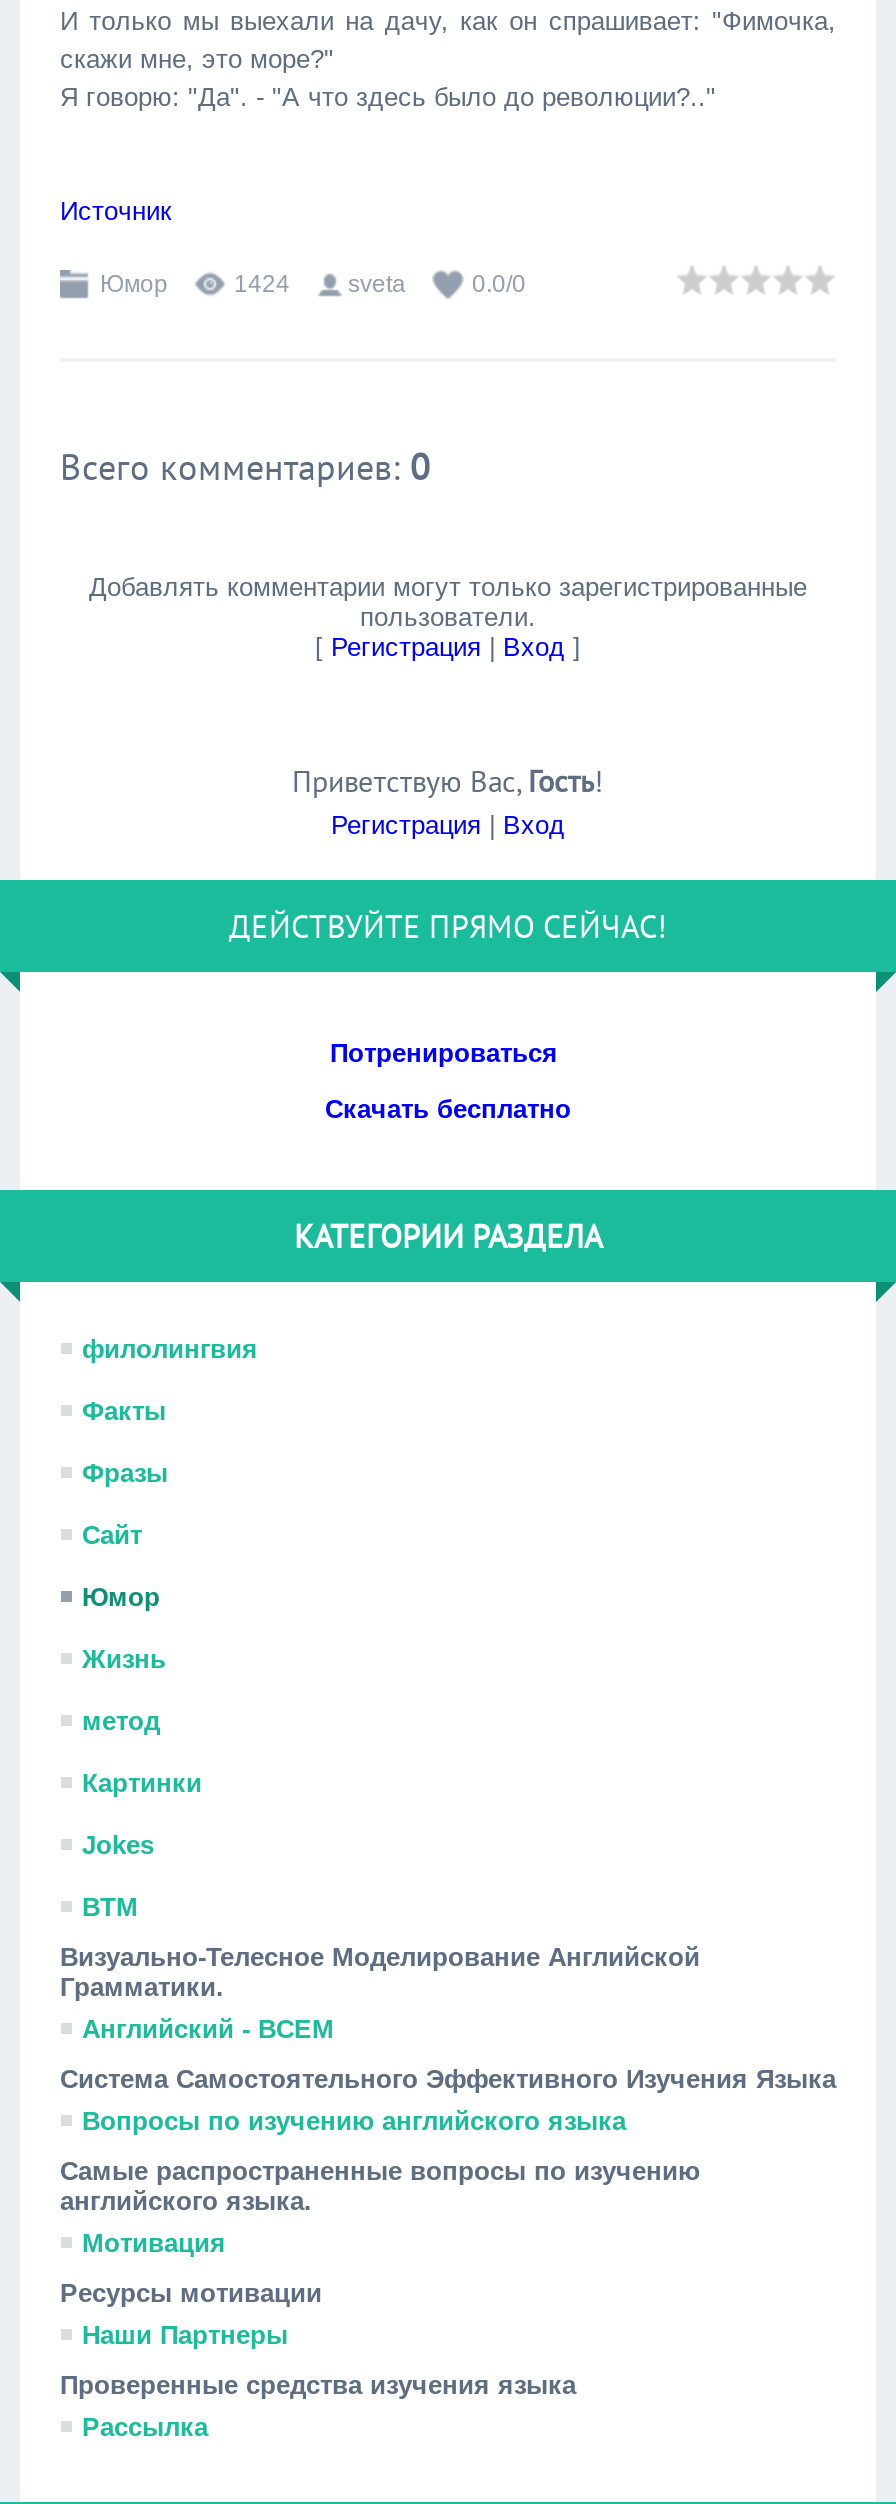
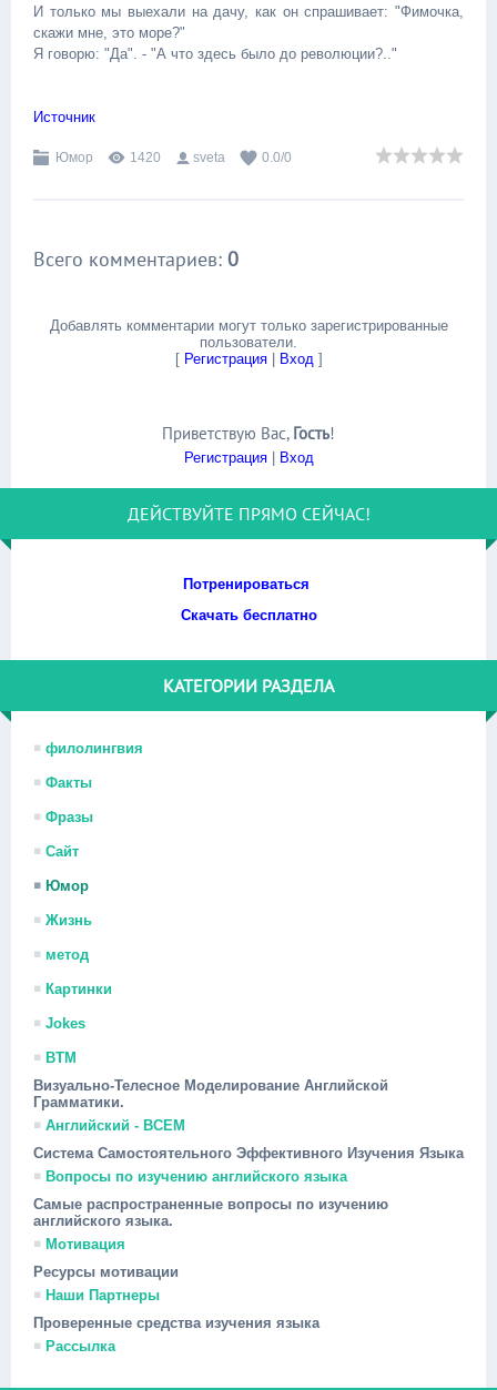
- 1424
+ 1420
